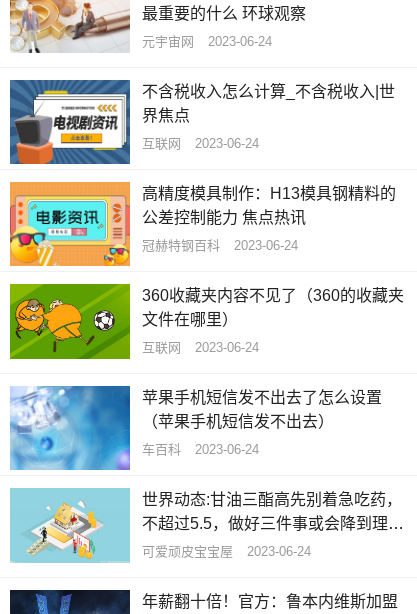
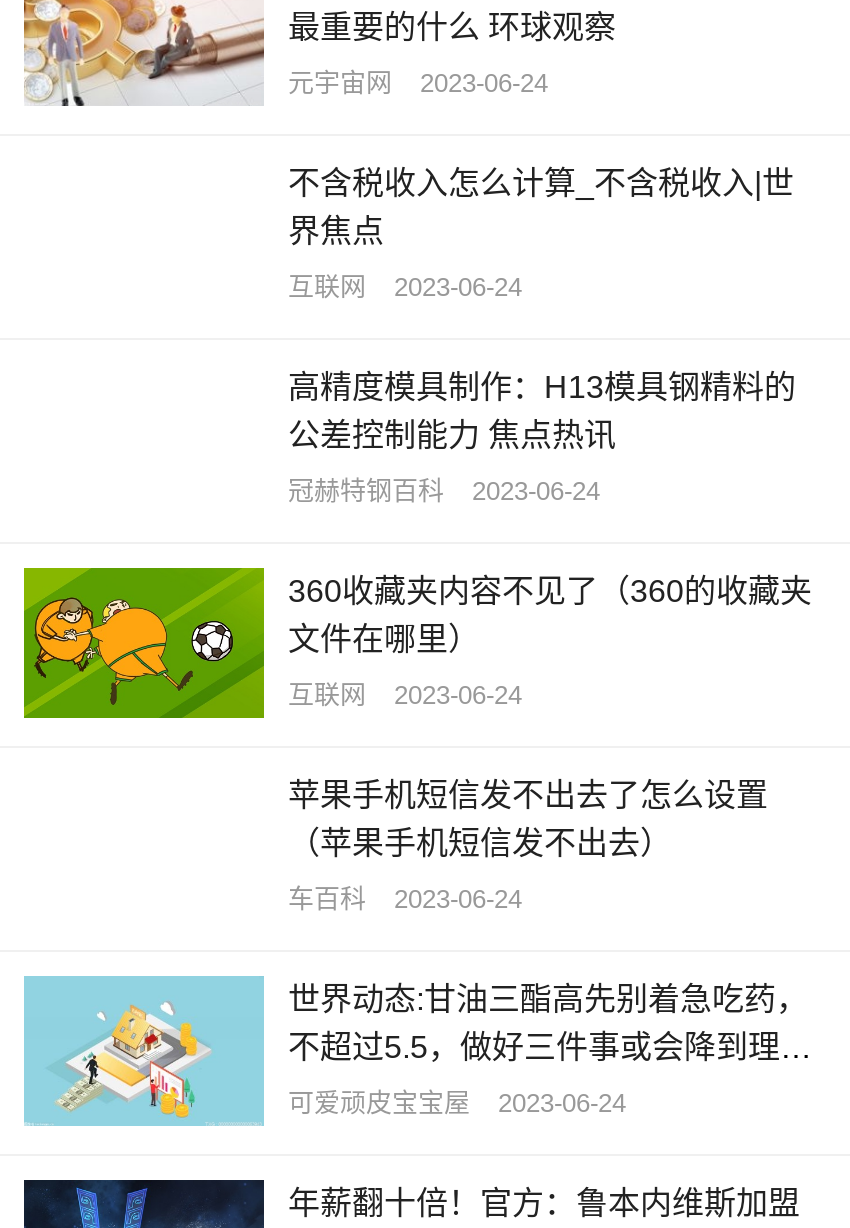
- [image]

- [image]

- [image]
